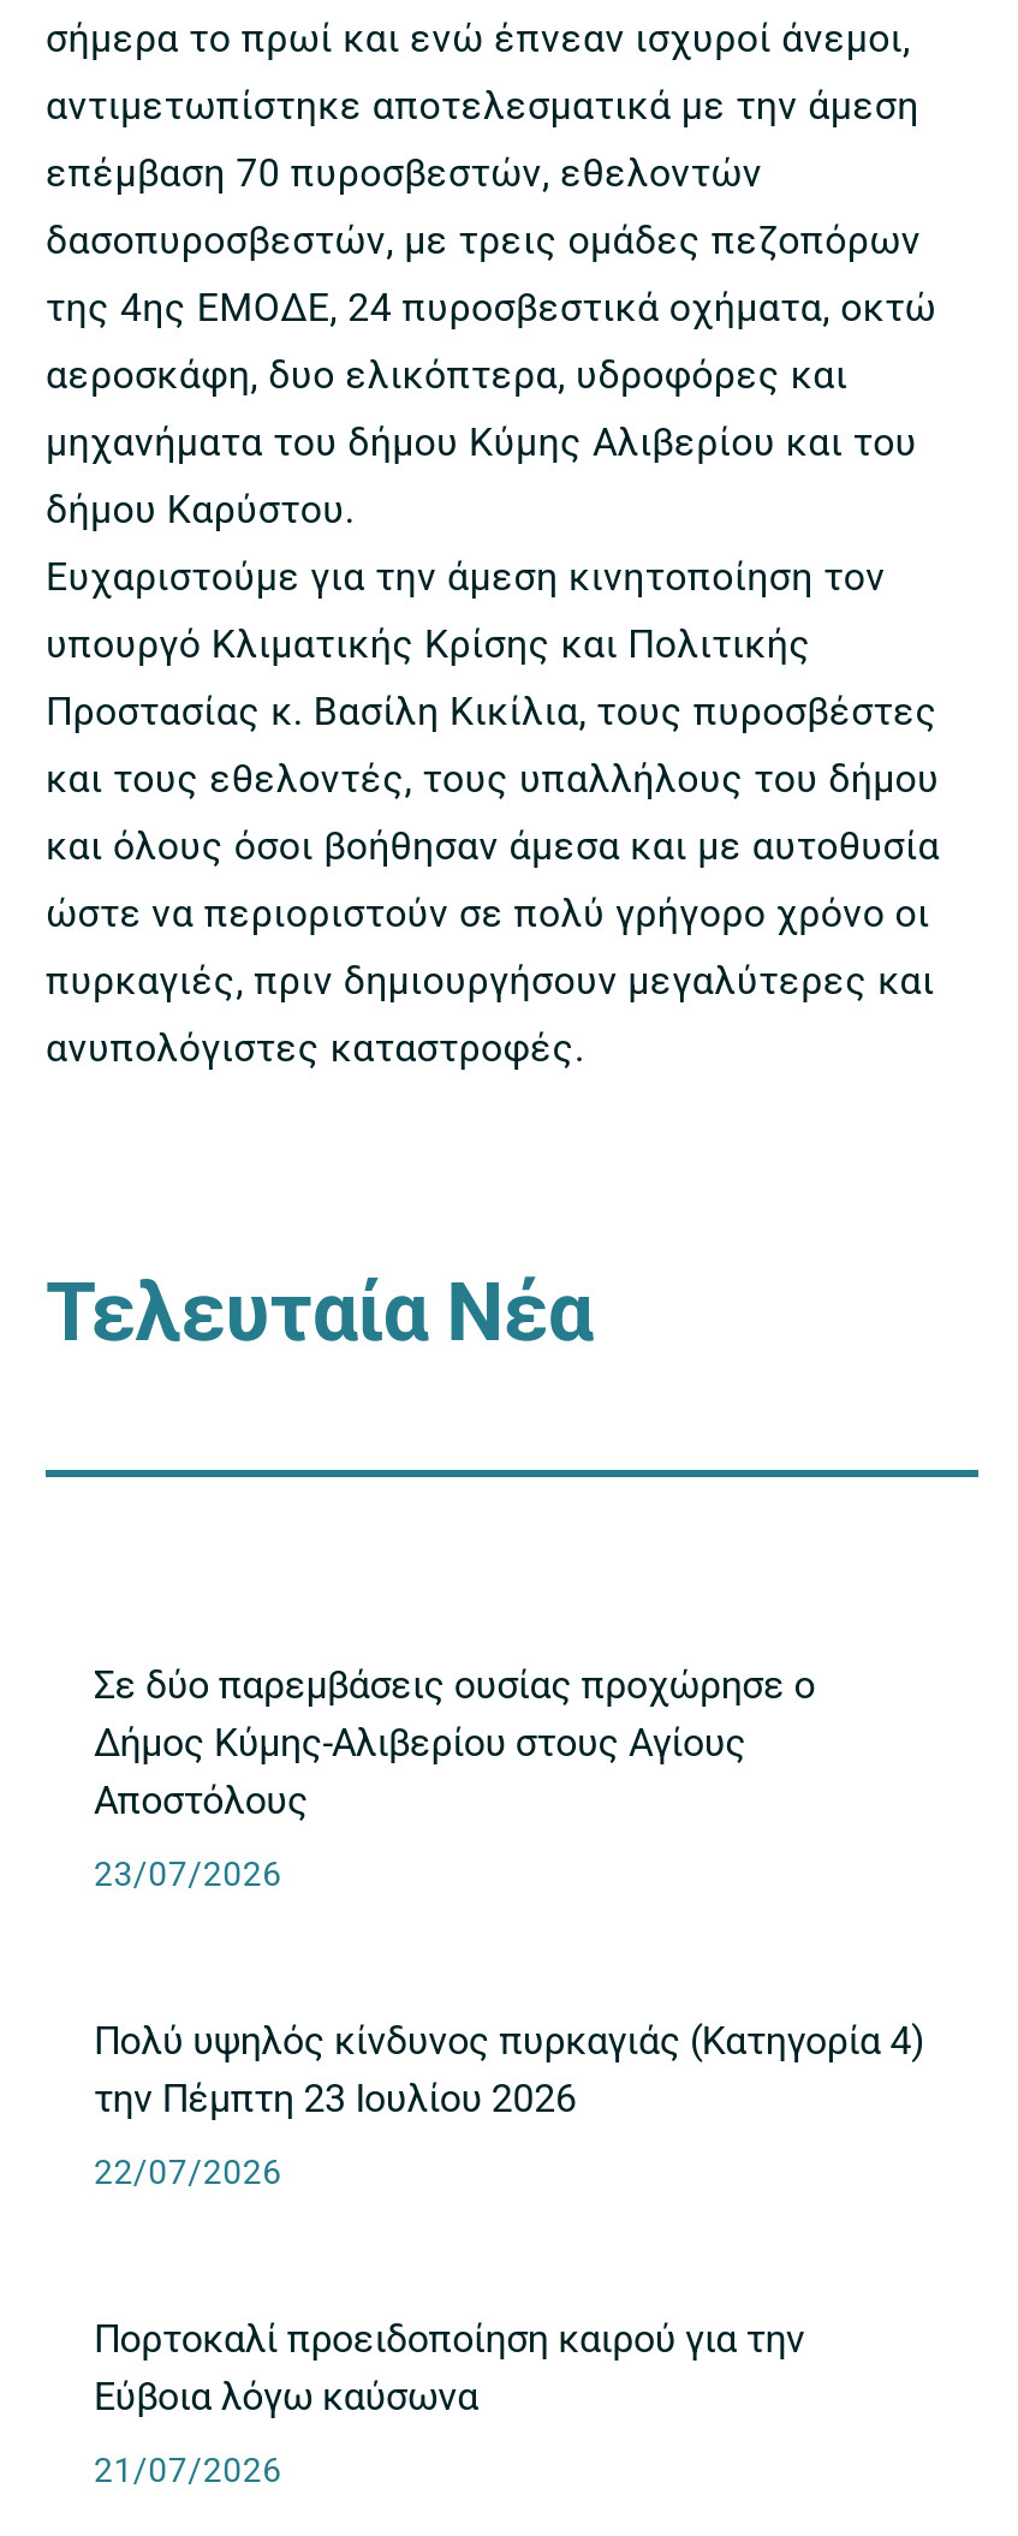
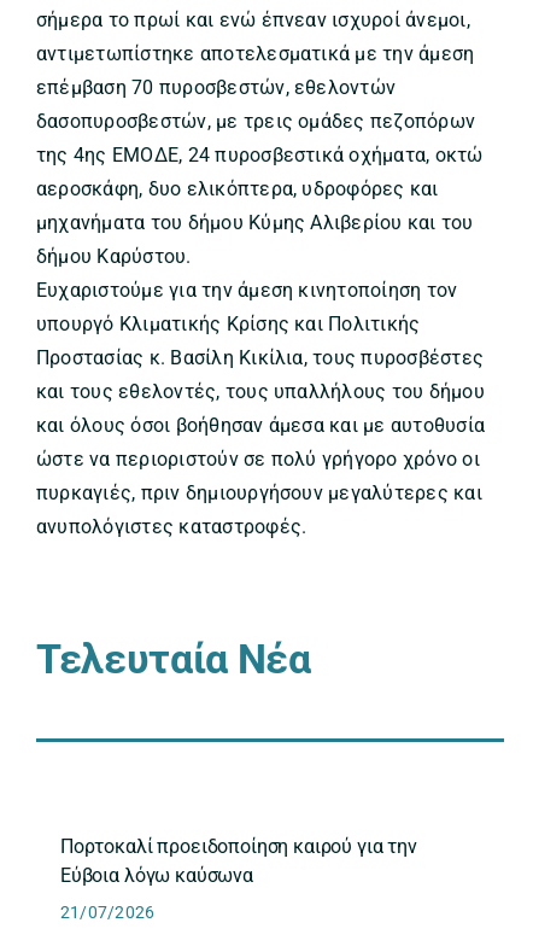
- Σε δύο παρεμβάσεις ουσίας προχώρησε ο
- Δήμος Κύμης-Αλιβερίου στους Αγίους
- Αποστόλους
- 23/07/2026

- Πολύ υψηλός κίνδυνος πυρκαγιάς (Κατηγορία 4)
- την Πέμπτη 23 Ιουλίου 2026
- 22/07/2026
